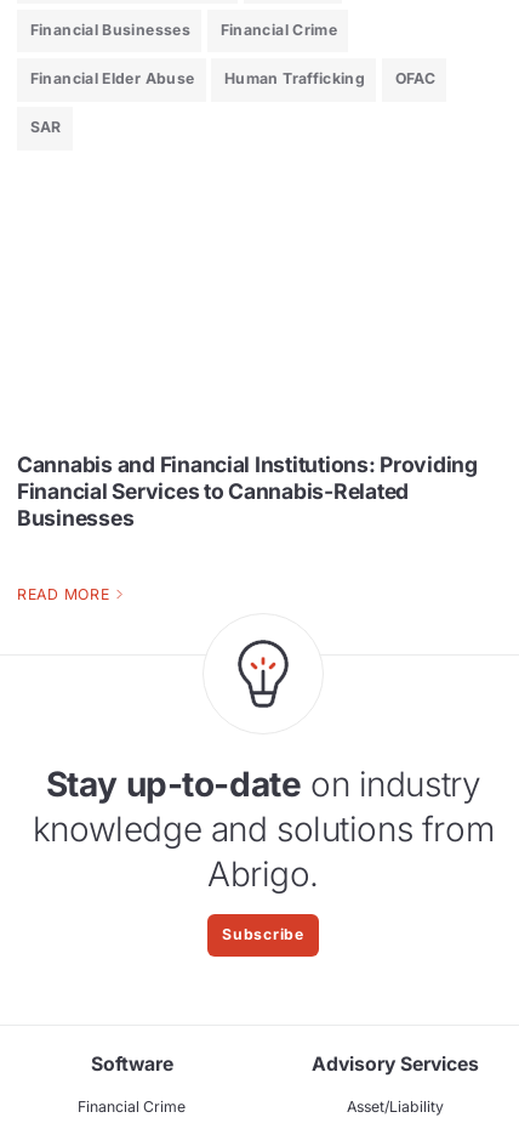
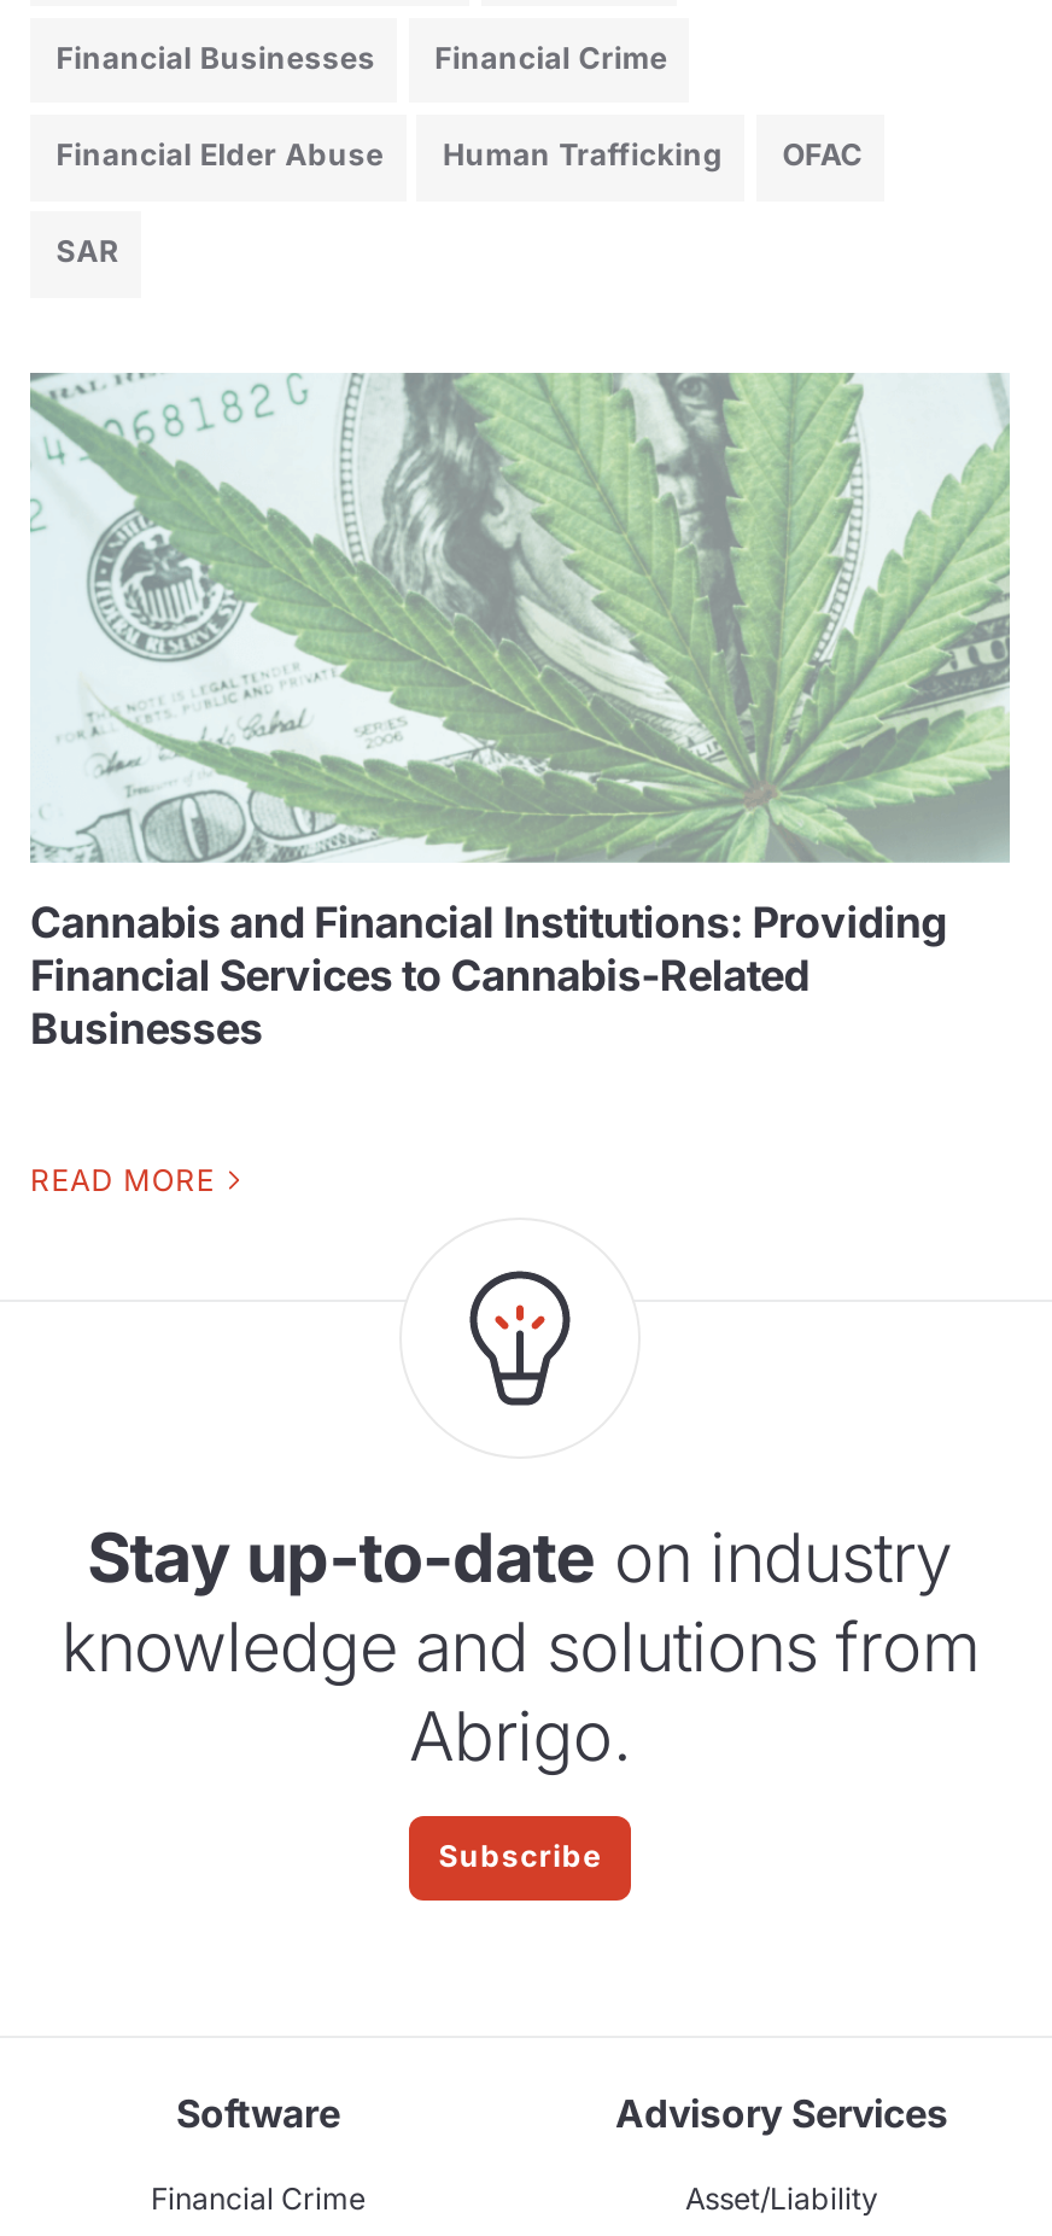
+ [image]
